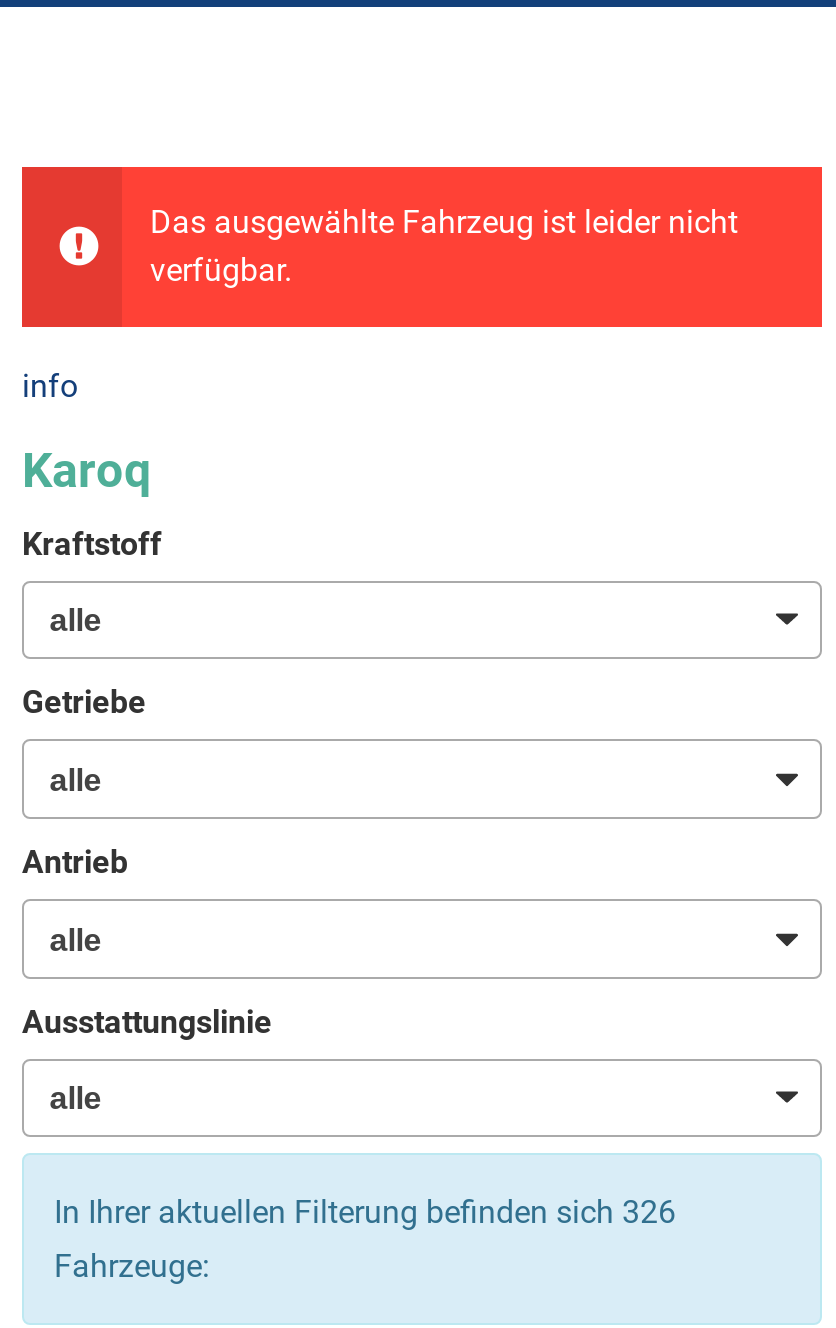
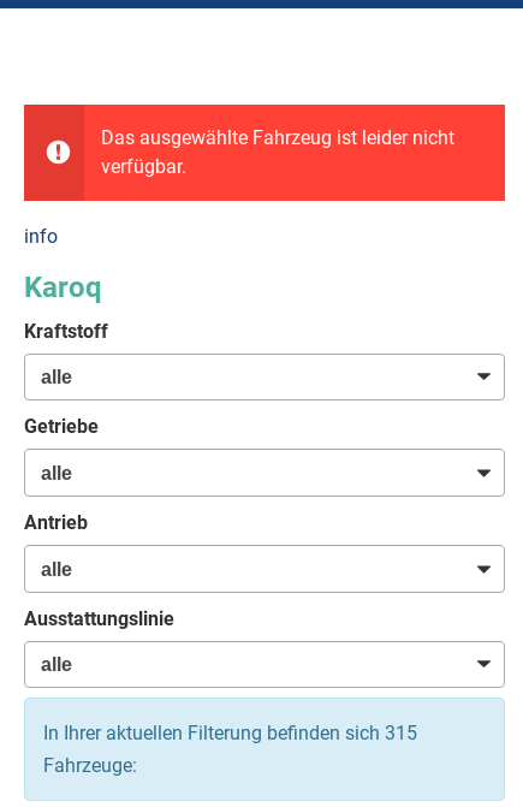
- In Ihrer aktuellen Filterung befinden sich 326
+ In Ihrer aktuellen Filterung befinden sich 315
